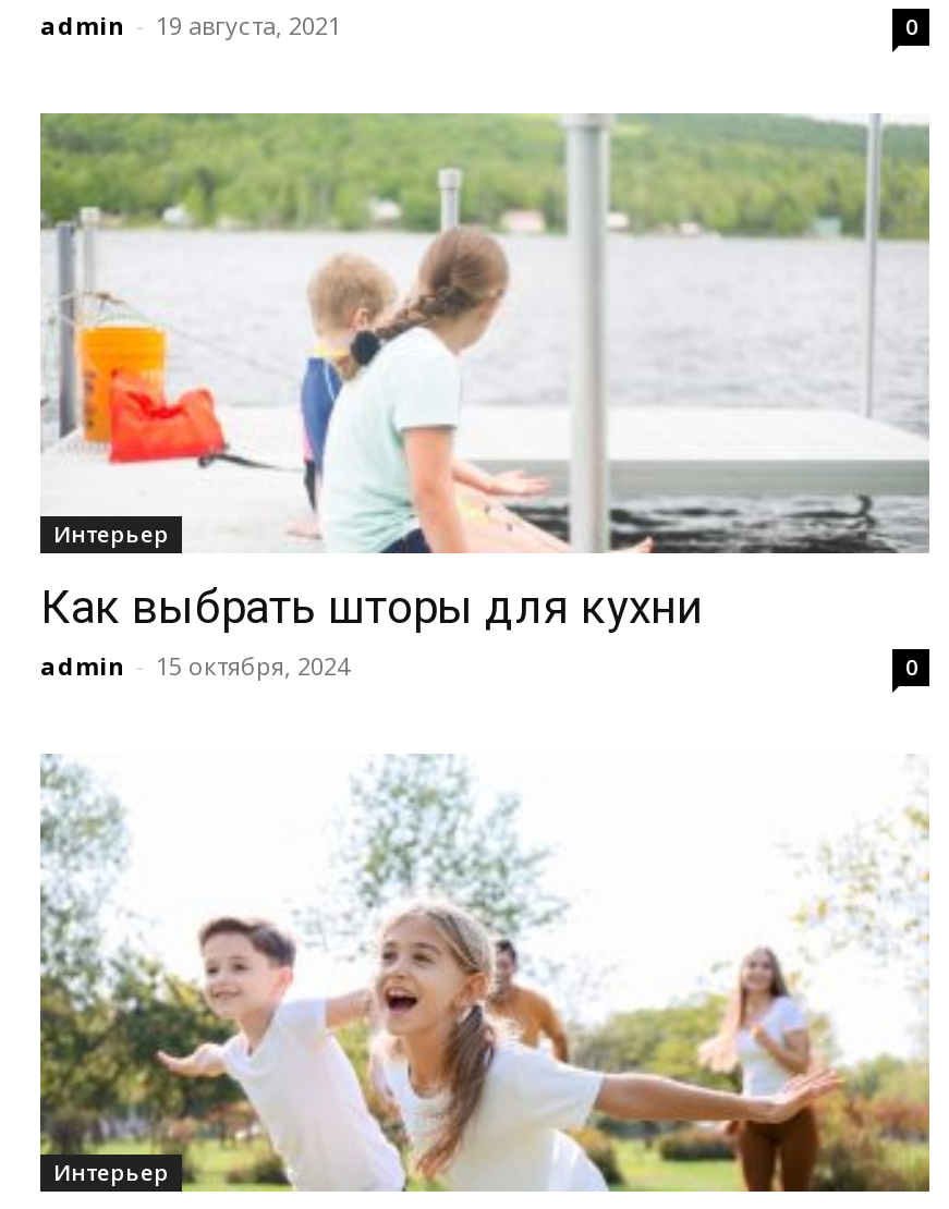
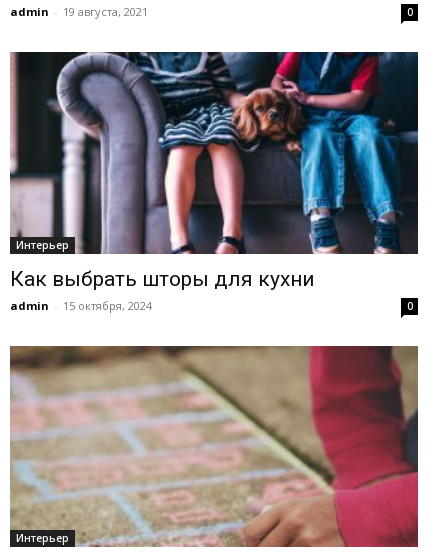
- [image]
+ [image]

- [image]
+ [image]
